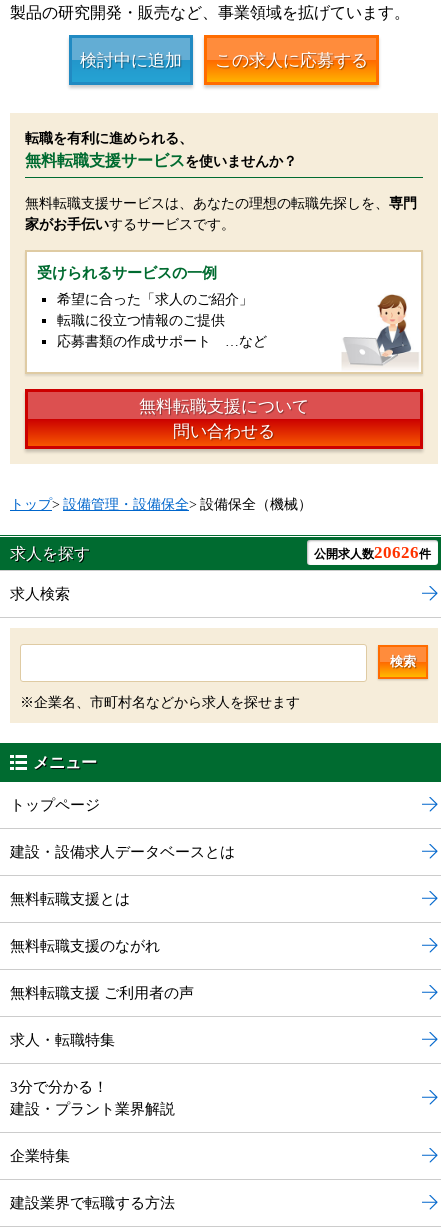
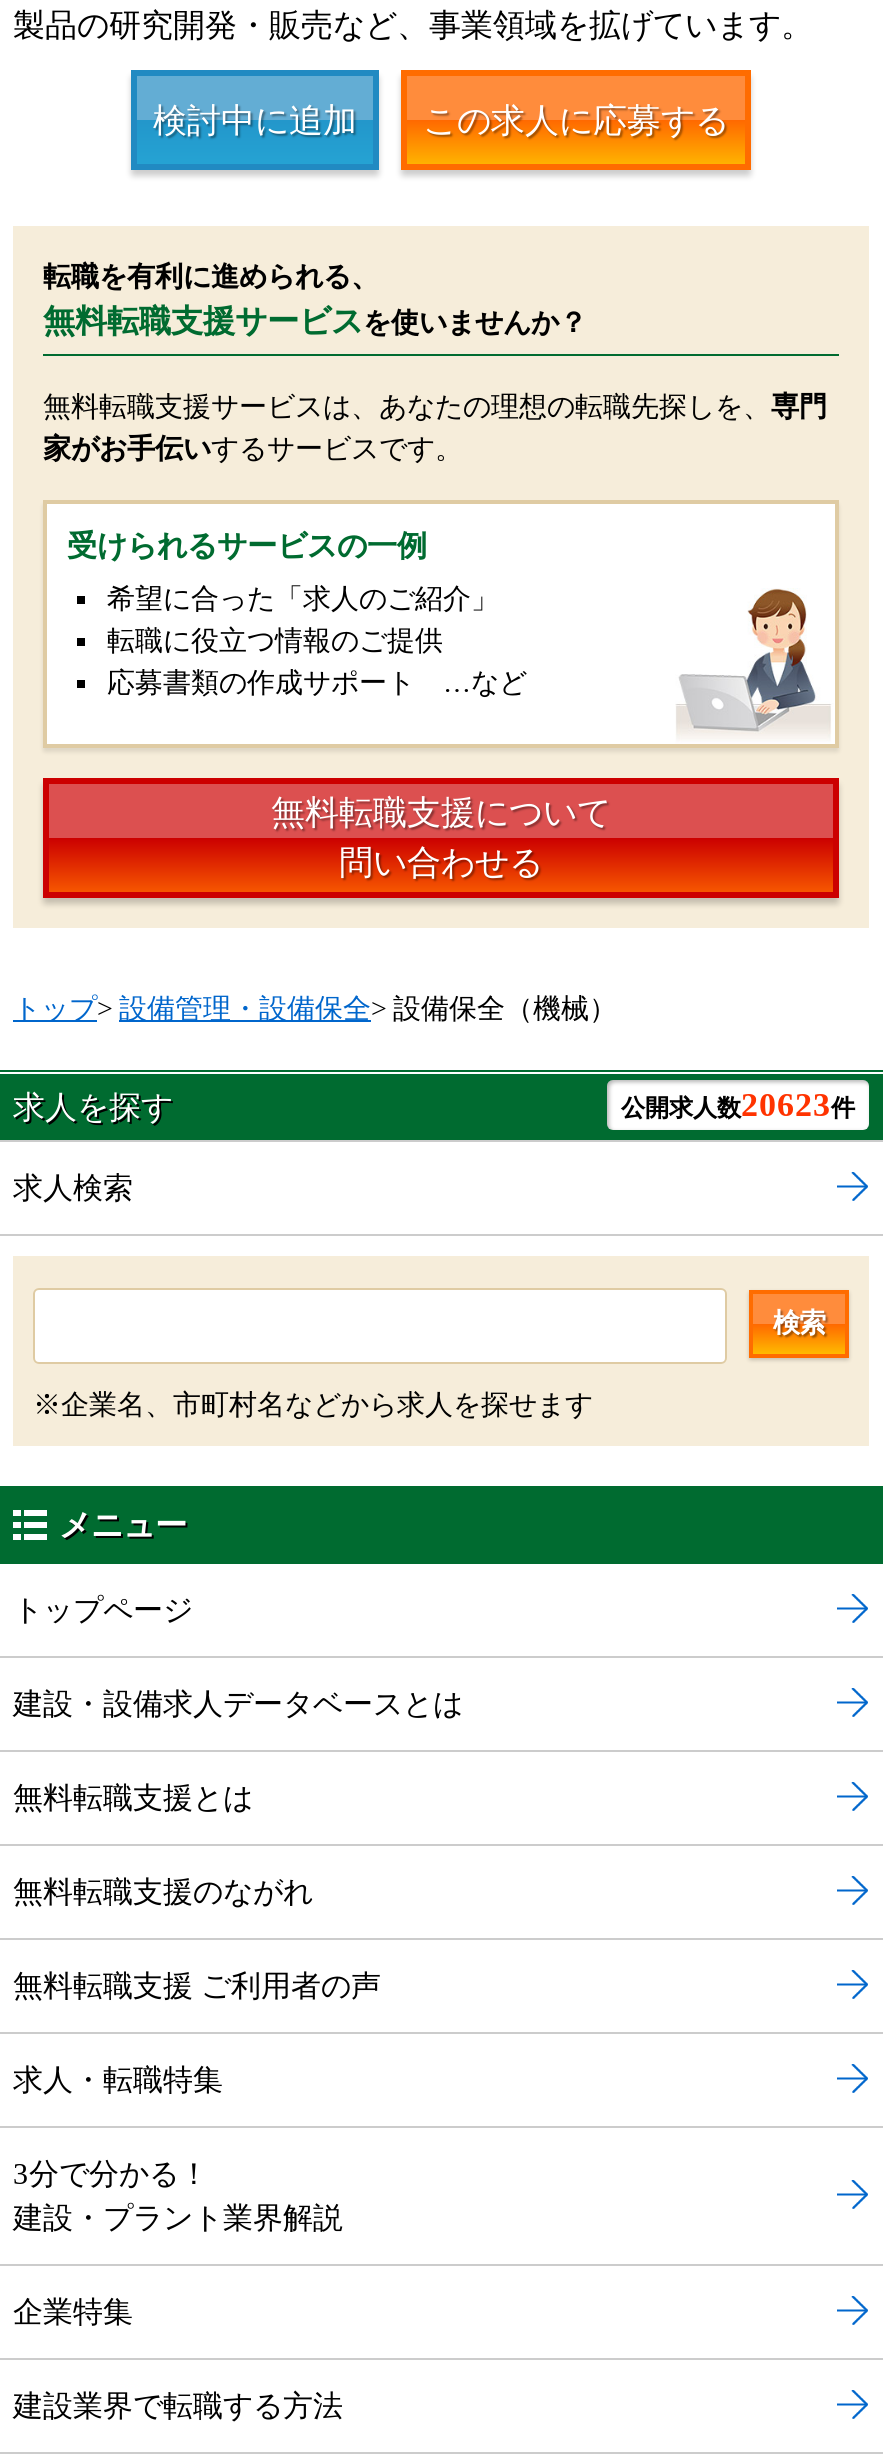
- 公開求人数20626件
+ 公開求人数20623件
